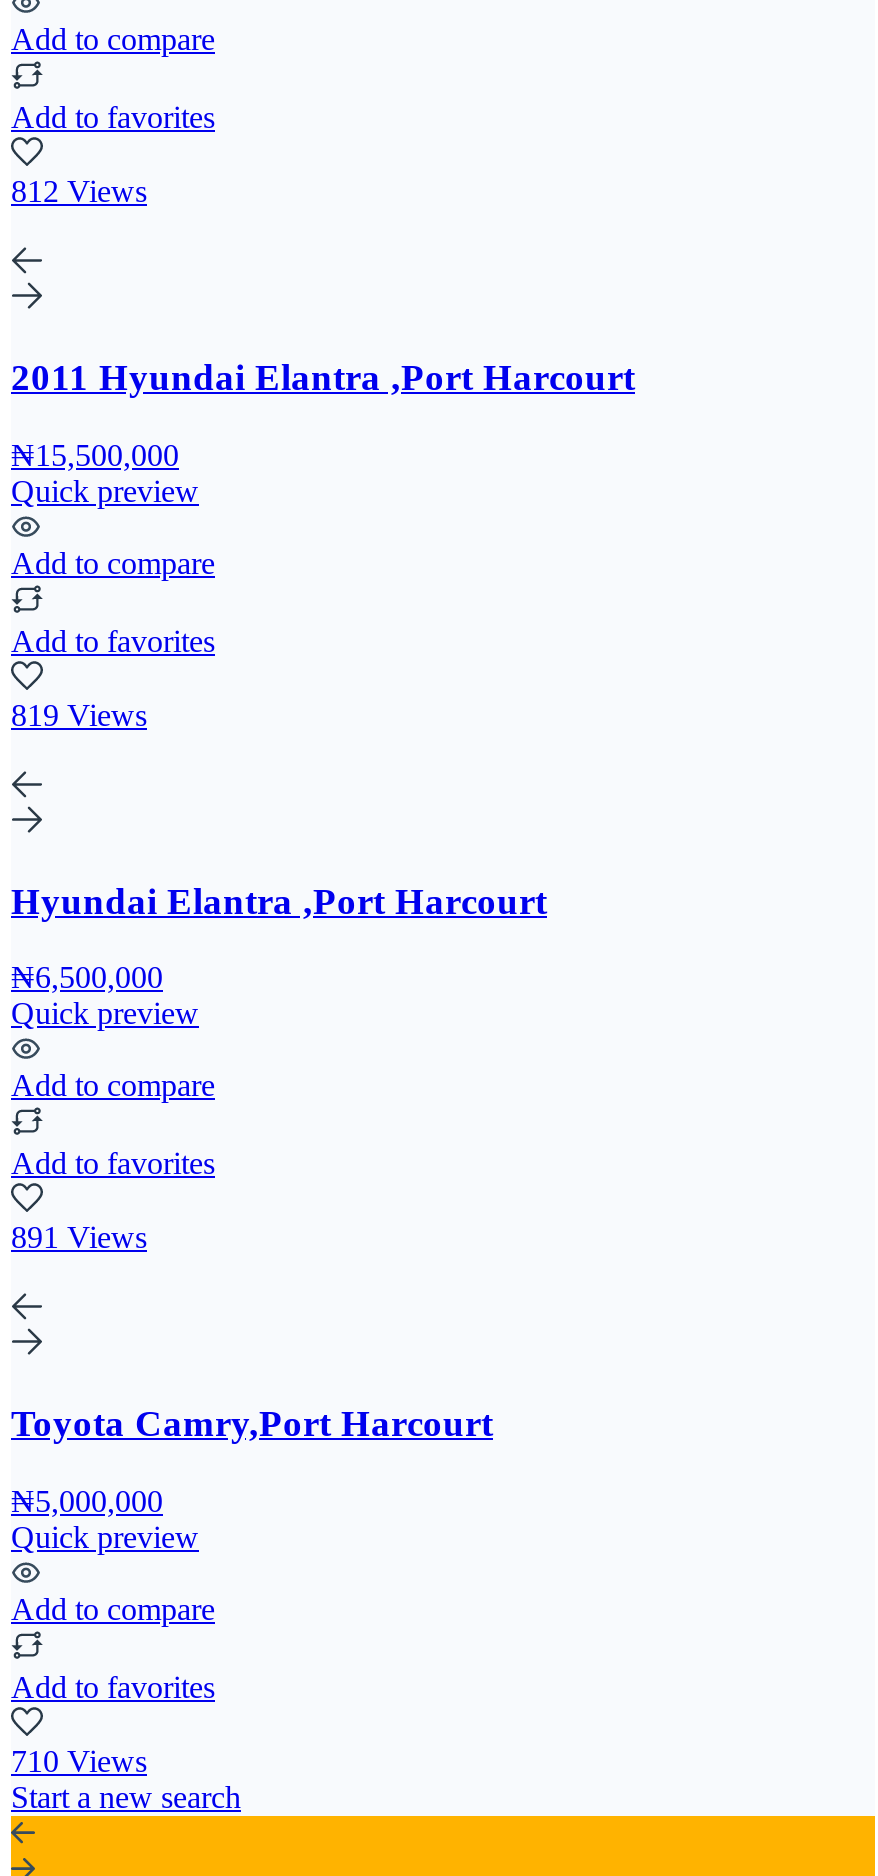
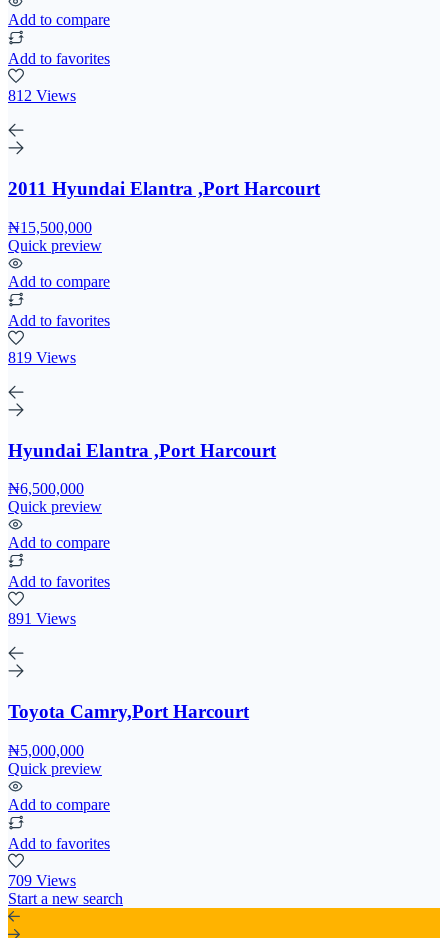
- 710 Views
+ 709 Views
